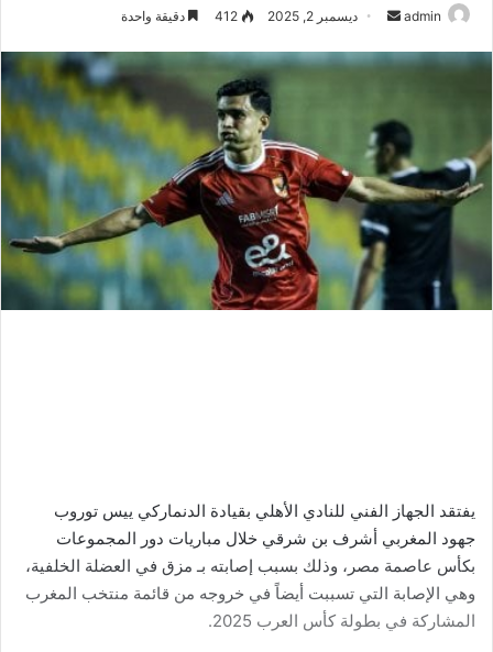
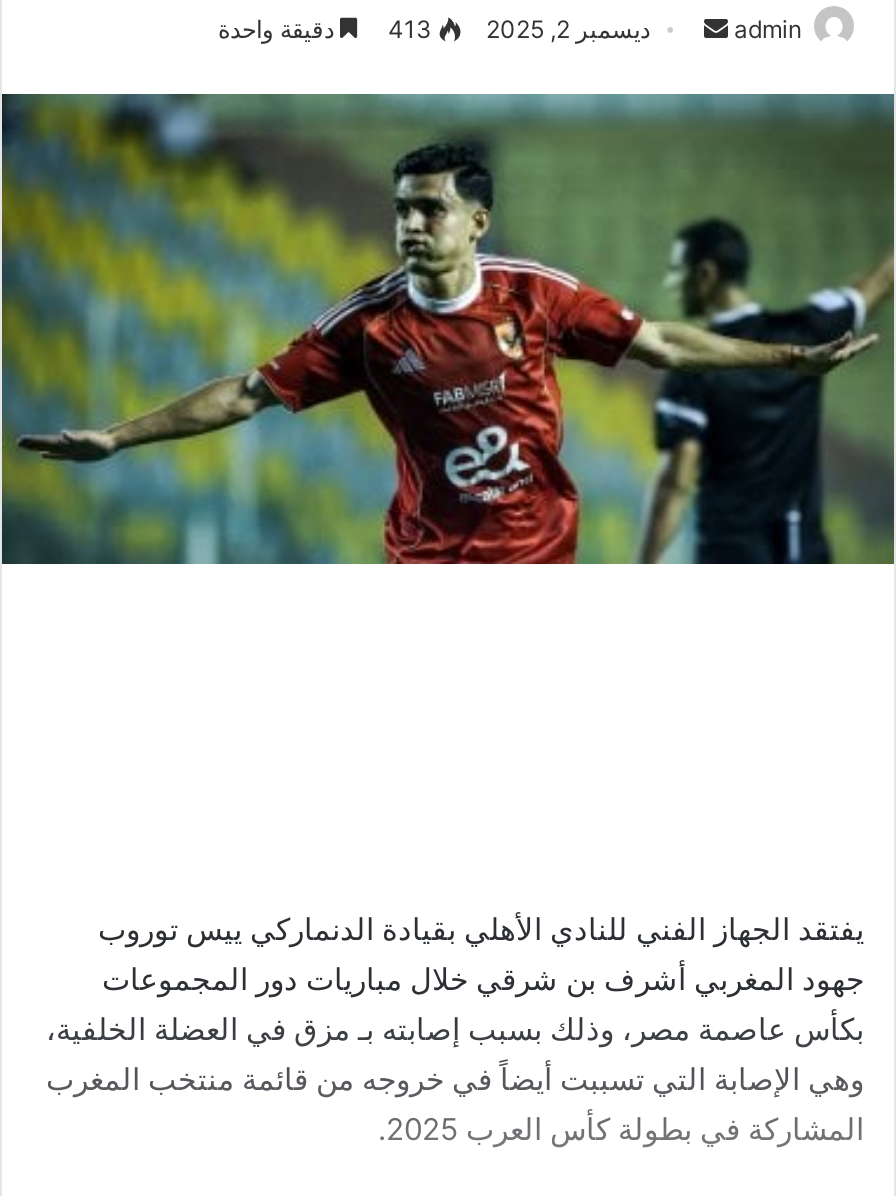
- 412 دقيقة واحدة
+ 413 دقيقة واحدة
